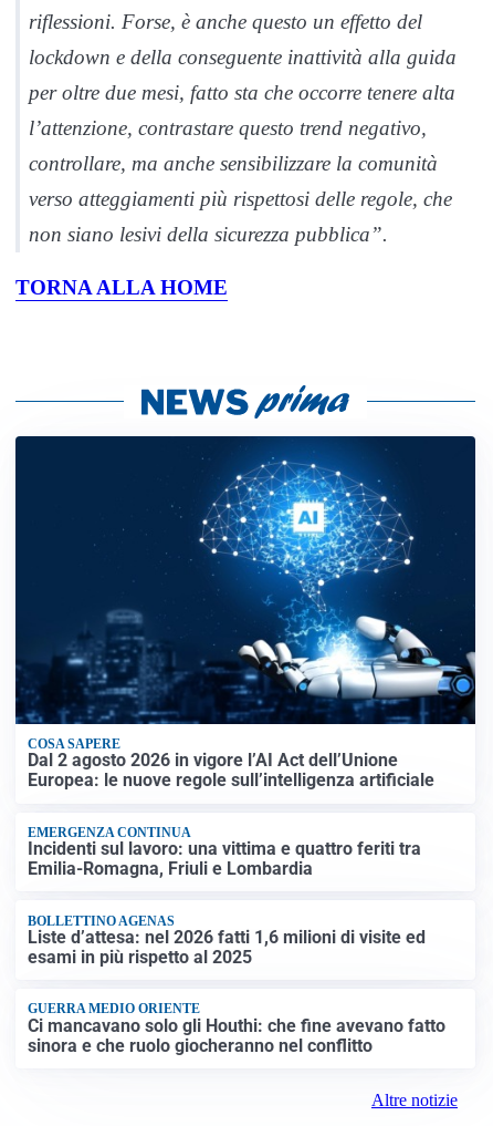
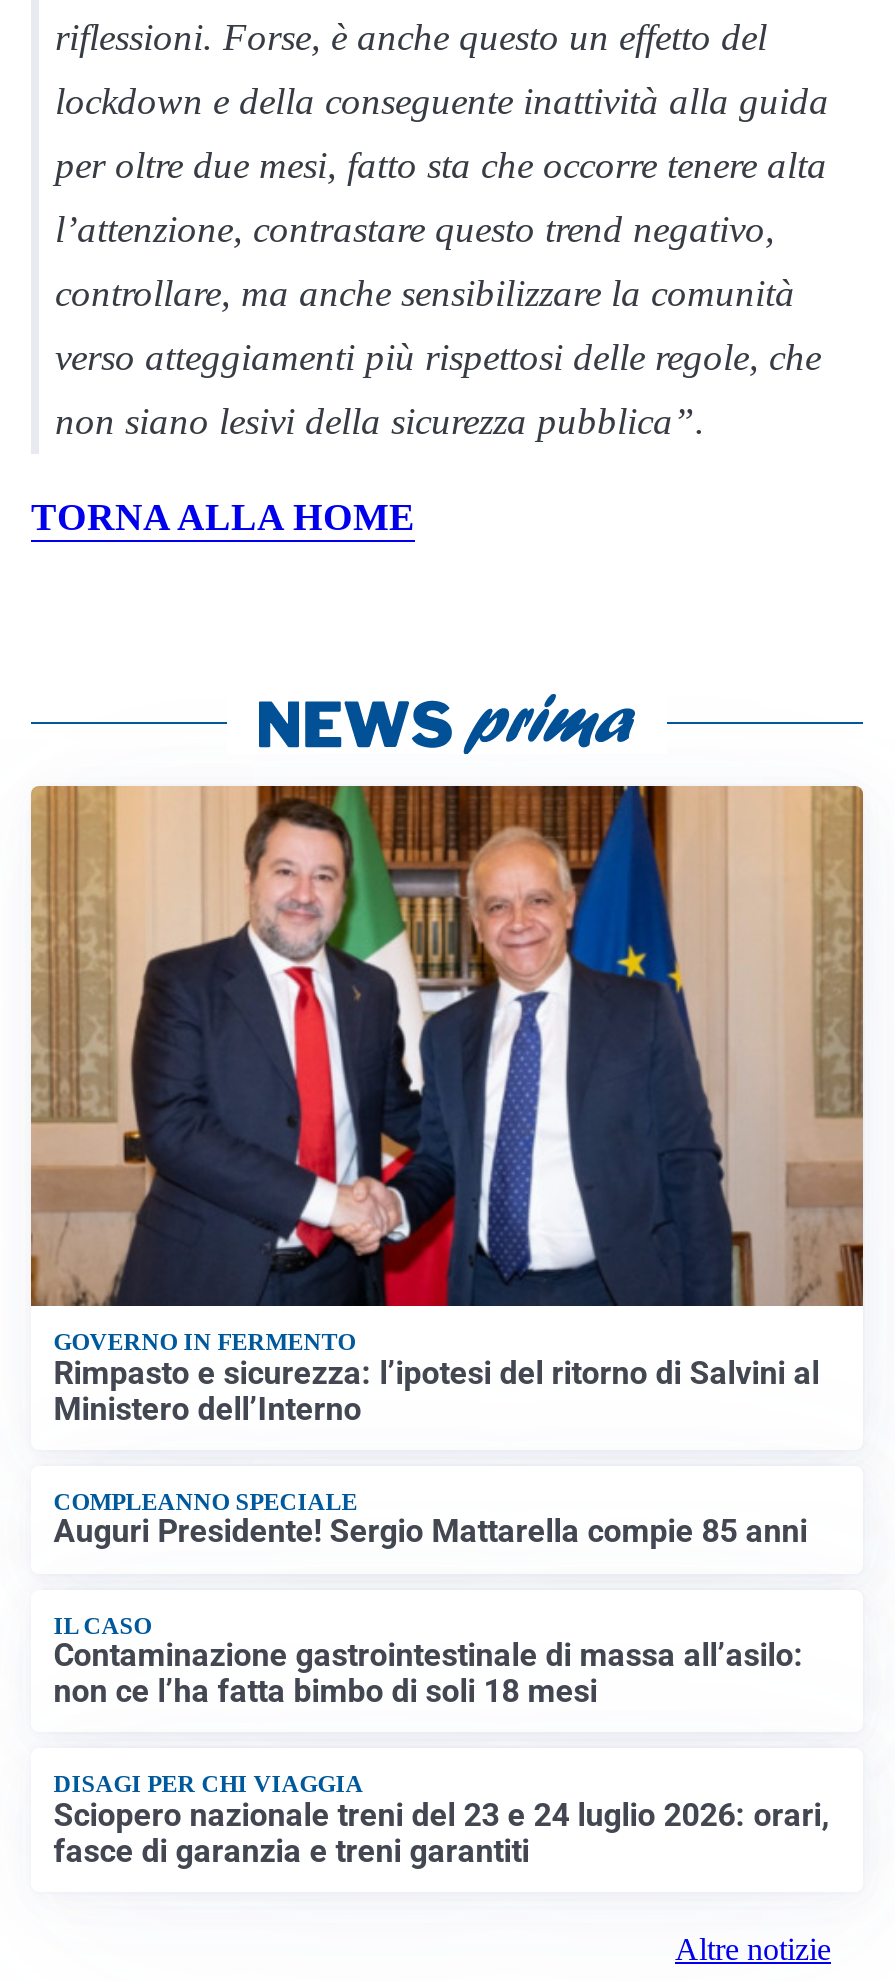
- [image]
- COSA SAPERE
- Dal 2 agosto 2026 in vigore l’AI Act dell’Unione
- Europea: le nuove regole sull’intelligenza artificiale
+ [image]
+ GOVERNO IN FERMENTO
+ Rimpasto e sicurezza: l’ipotesi del ritorno di Salvini al
+ Ministero dell’Interno

- EMERGENZA CONTINUA
- Incidenti sul lavoro: una vittima e quattro feriti tra
- Emilia-Romagna, Friuli e Lombardia
+ COMPLEANNO SPECIALE
+ Auguri Presidente! Sergio Mattarella compie 85 anni

- BOLLETTINO AGENAS
- Liste d’attesa: nel 2026 fatti 1,6 milioni di visite ed
- esami in più rispetto al 2025
+ IL CASO
+ Contaminazione gastrointestinale di massa all’asilo:
+ non ce l’ha fatta bimbo di soli 18 mesi

- GUERRA MEDIO ORIENTE
- Ci mancavano solo gli Houthi: che fine avevano fatto
- sinora e che ruolo giocheranno nel conflitto
+ DISAGI PER CHI VIAGGIA
+ Sciopero nazionale treni del 23 e 24 luglio 2026: orari,
+ fasce di garanzia e treni garantiti
